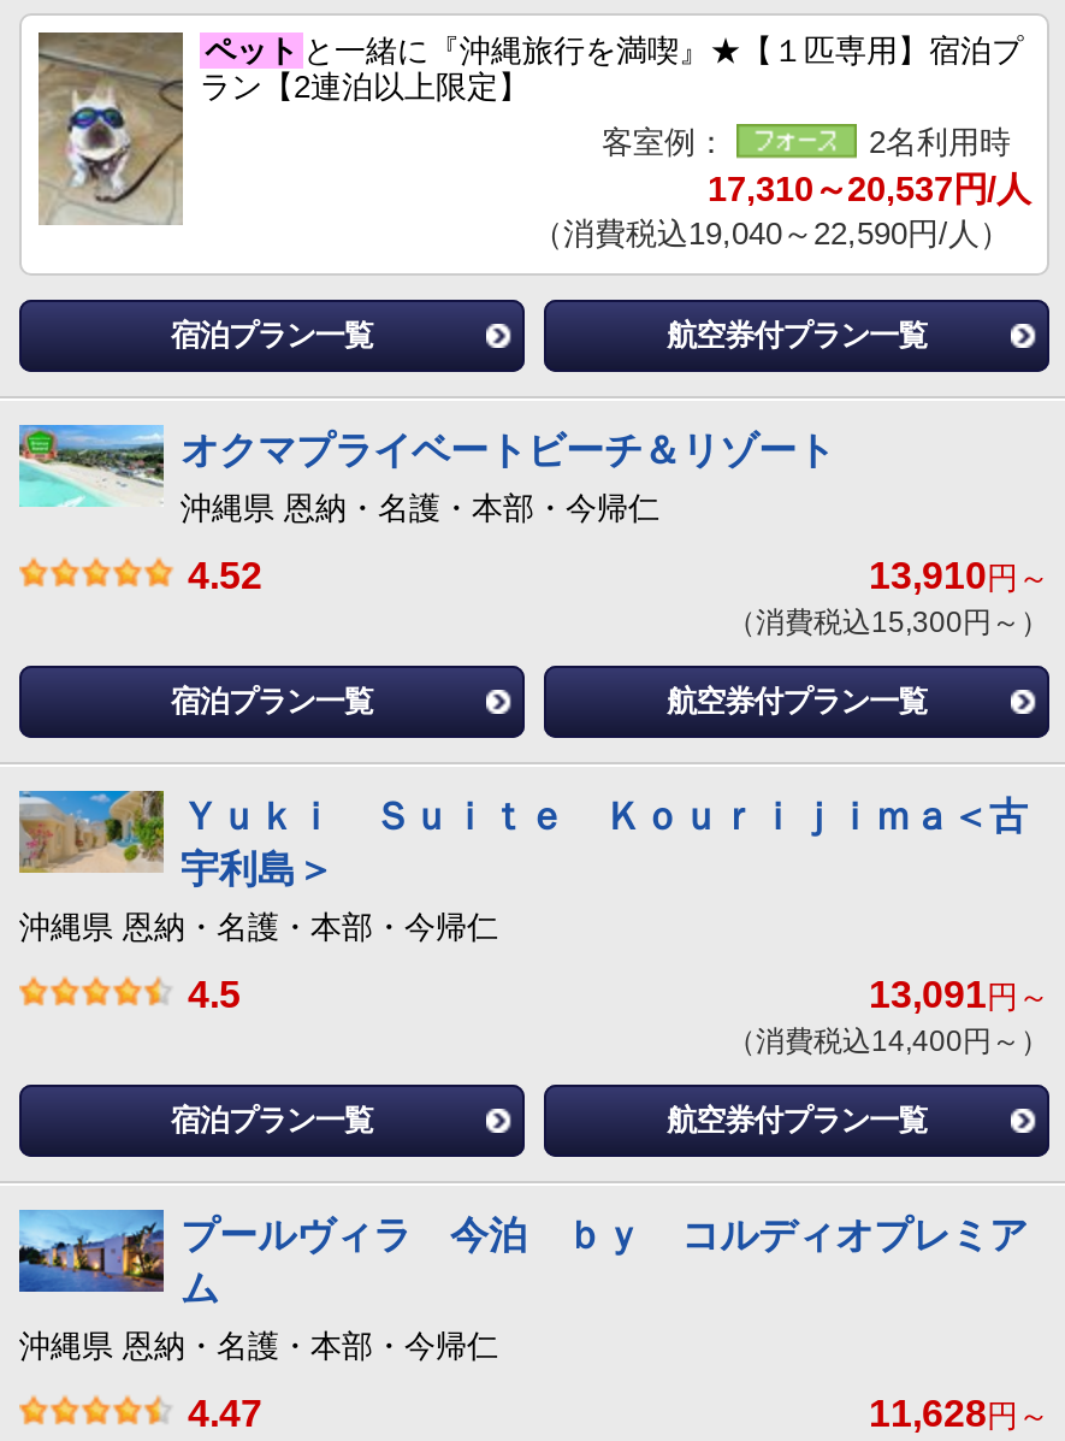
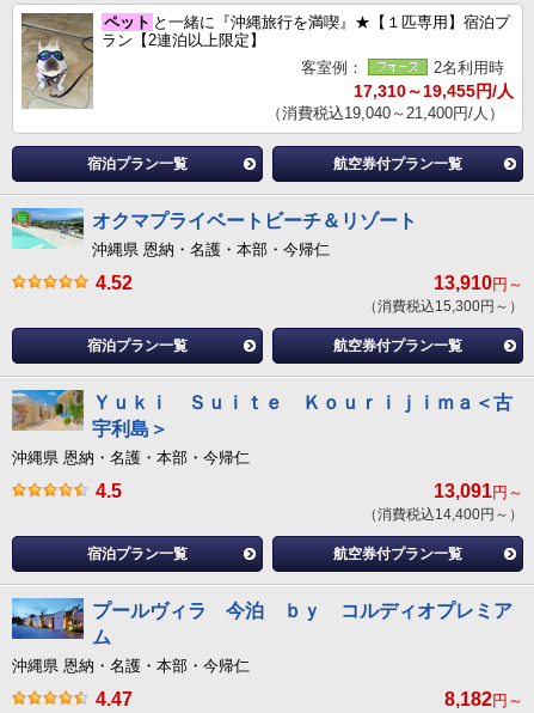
- 17,310～20,537円/人
+ 17,310～19,455円/人

- （消費税込19,040～22,590円/人）
+ （消費税込19,040～21,400円/人）

- 11,628円～
+ 8,182円～
